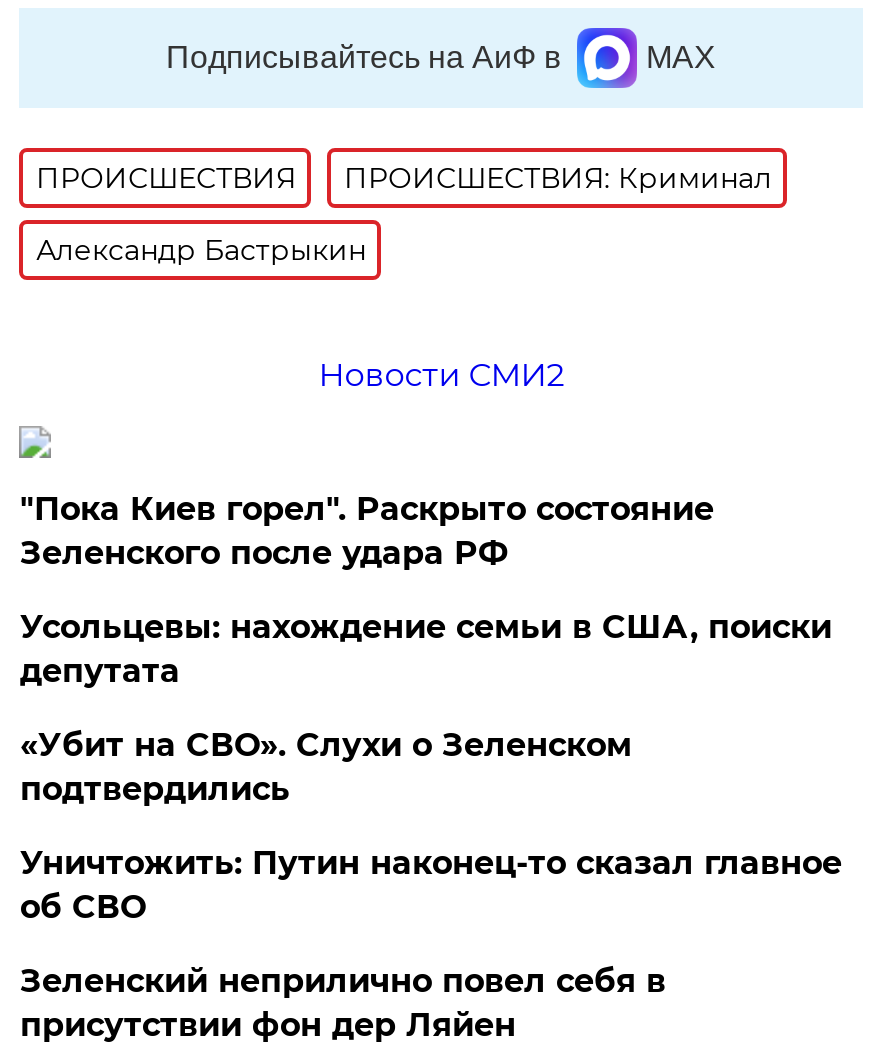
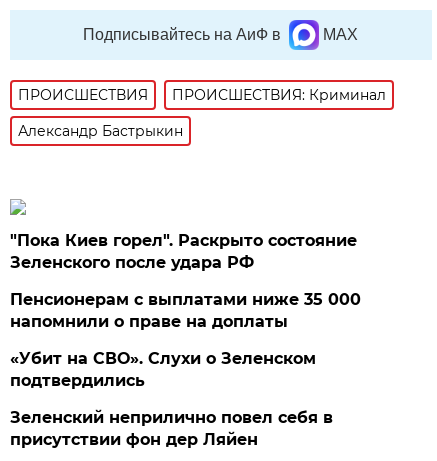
- Новости СМИ2

- Усольцевы: нахождение семьи в США, поиски
- депутата
+ Пенсионерам с выплатами ниже 35 000
+ напомнили о праве на доплаты

- Уничтожить: Путин наконец-то сказал главное
- об СВО
